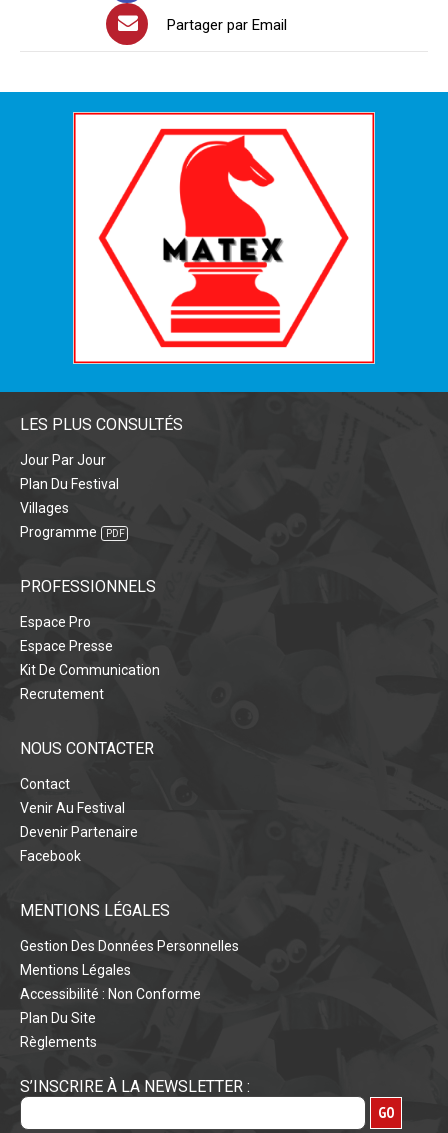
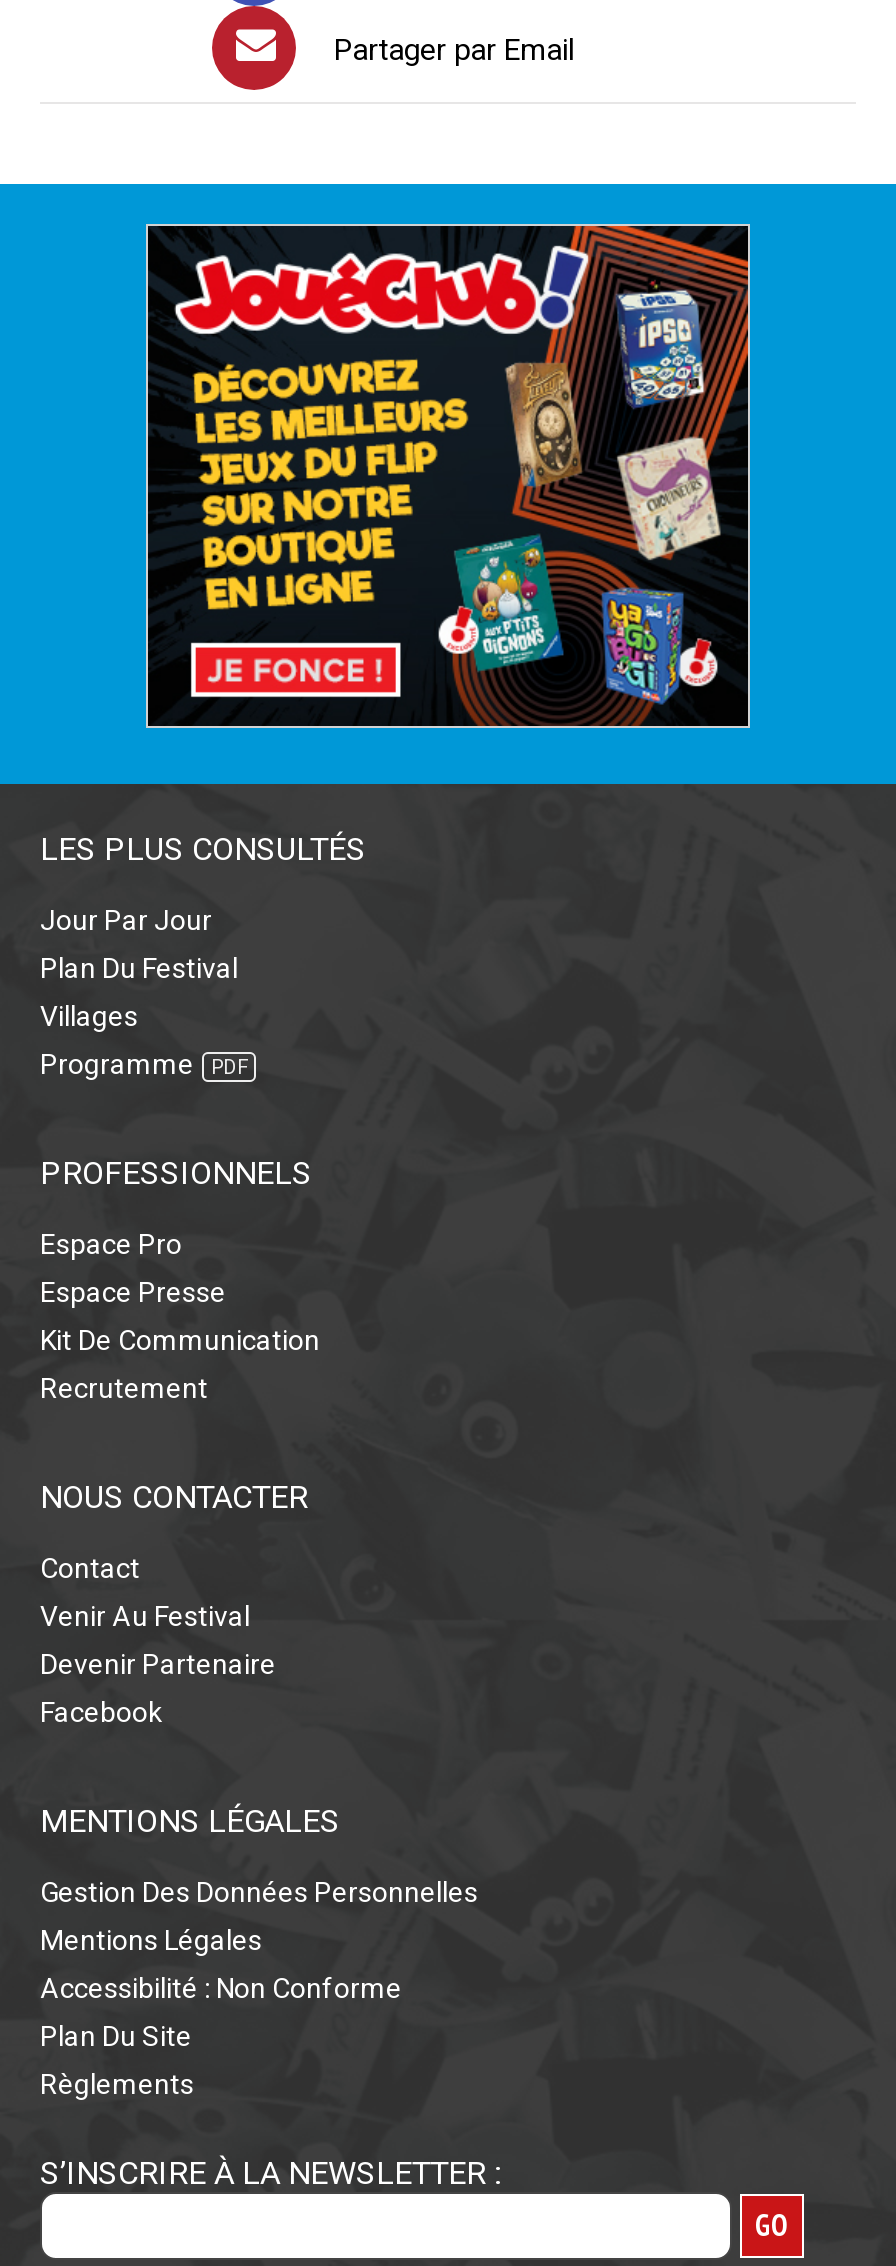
- [image]
+ [image]
